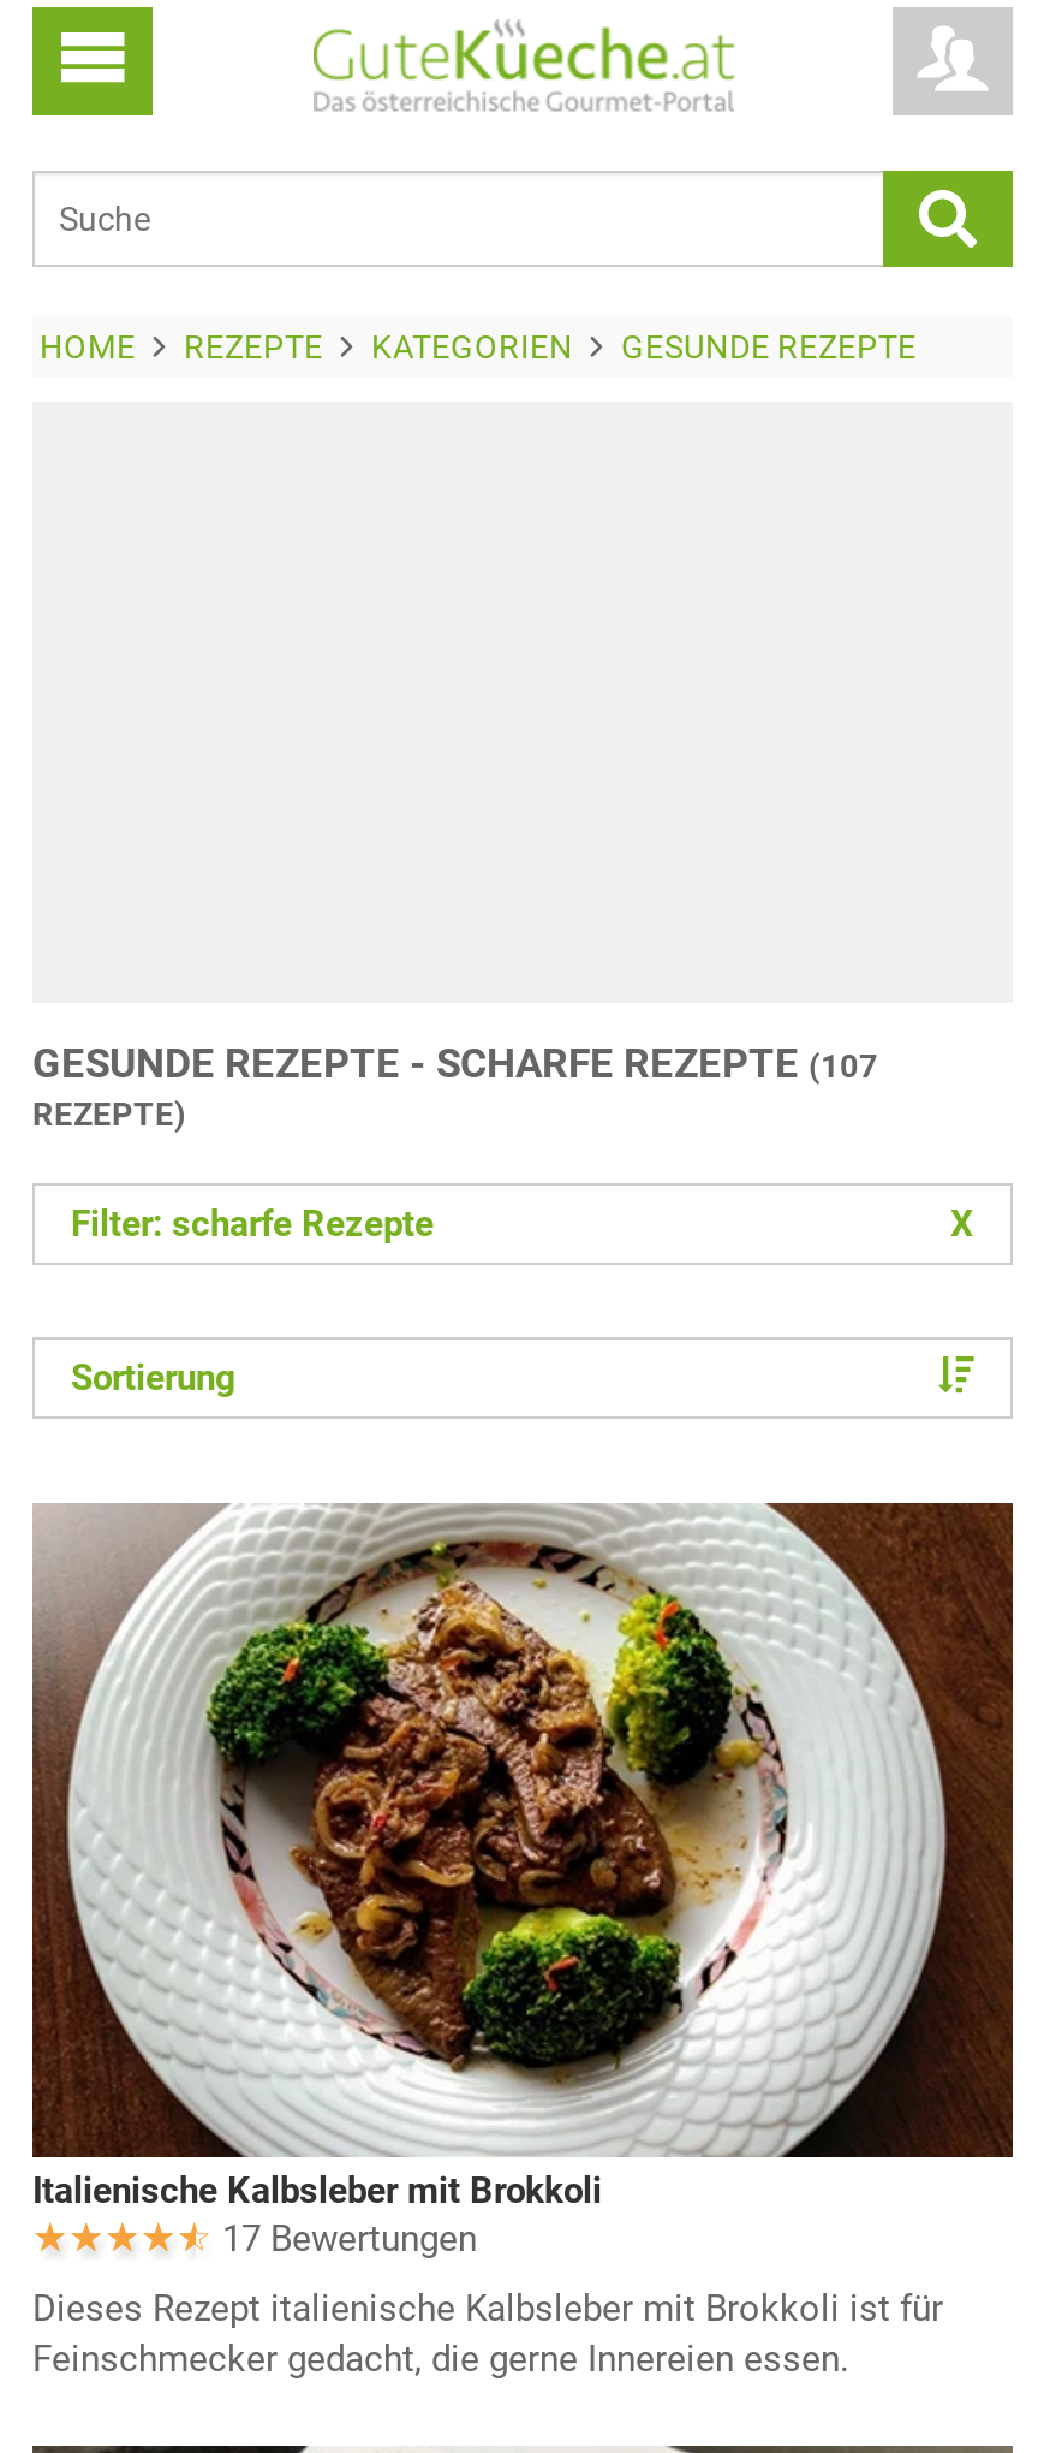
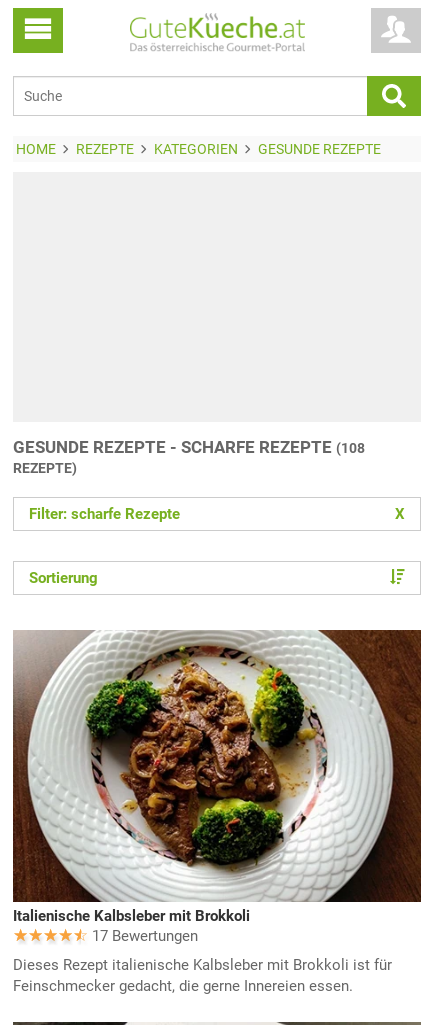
- GESUNDE REZEPTE - SCHARFE REZEPTE (107
+ GESUNDE REZEPTE - SCHARFE REZEPTE (108
